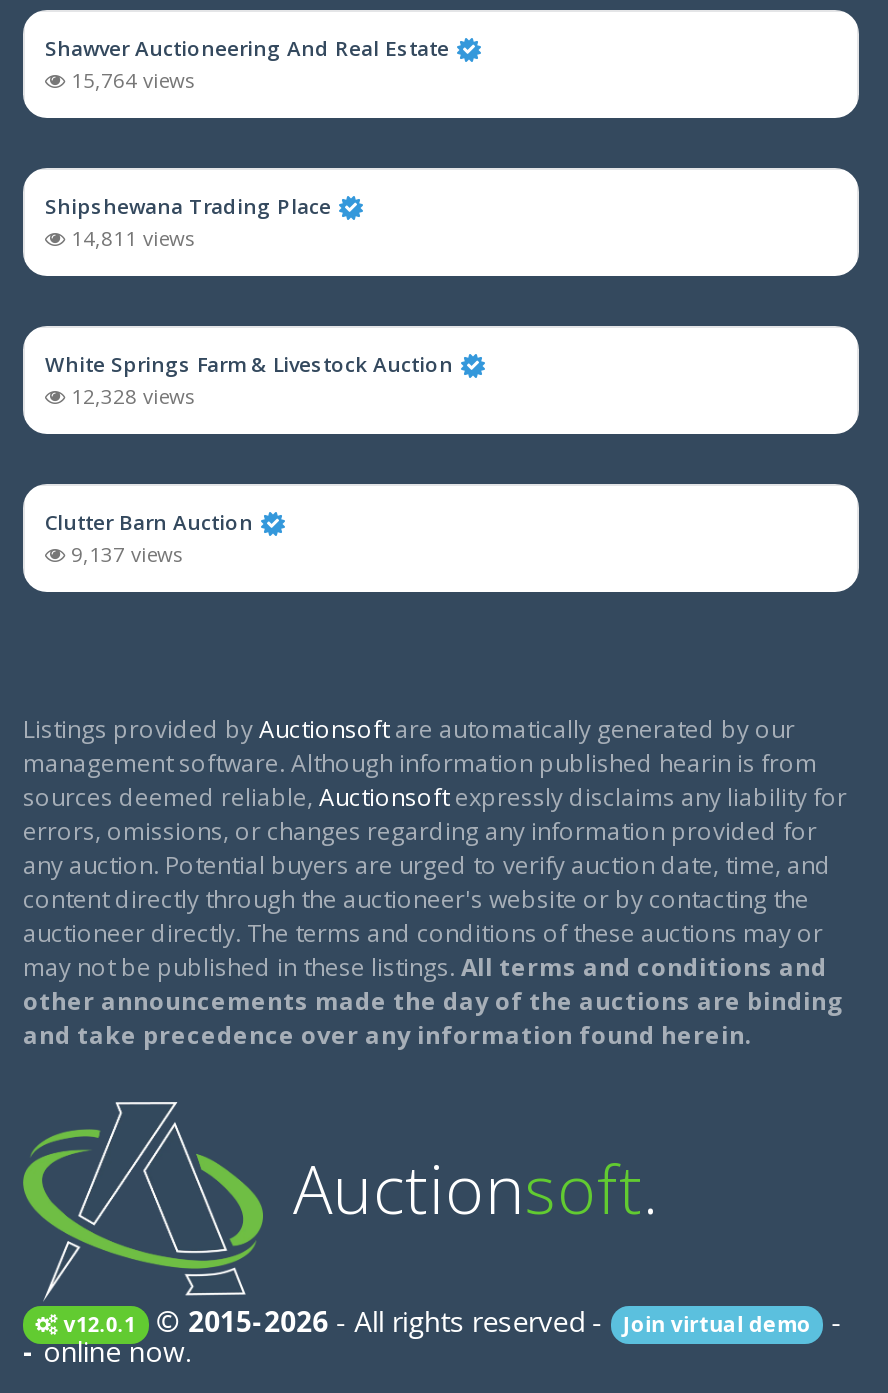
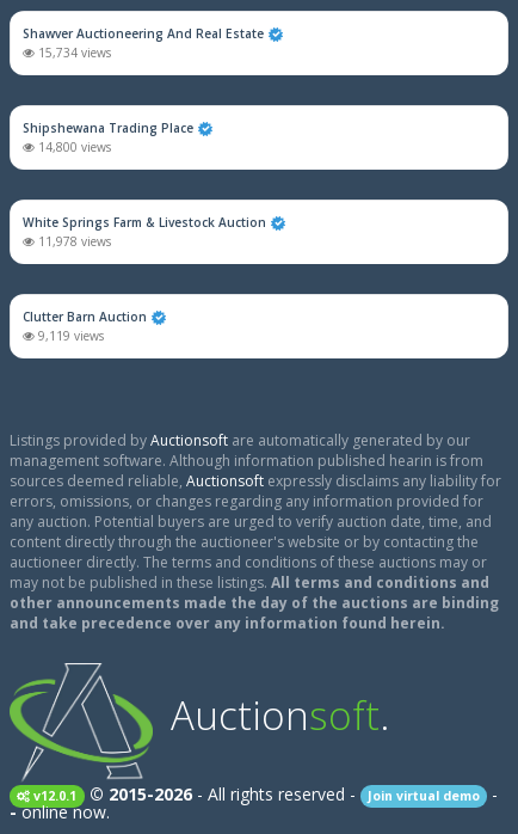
- 15,764 views
+ 15,734 views

- 14,811 views
+ 14,800 views

- 12,328 views
+ 11,978 views

- 9,137 views
+ 9,119 views
